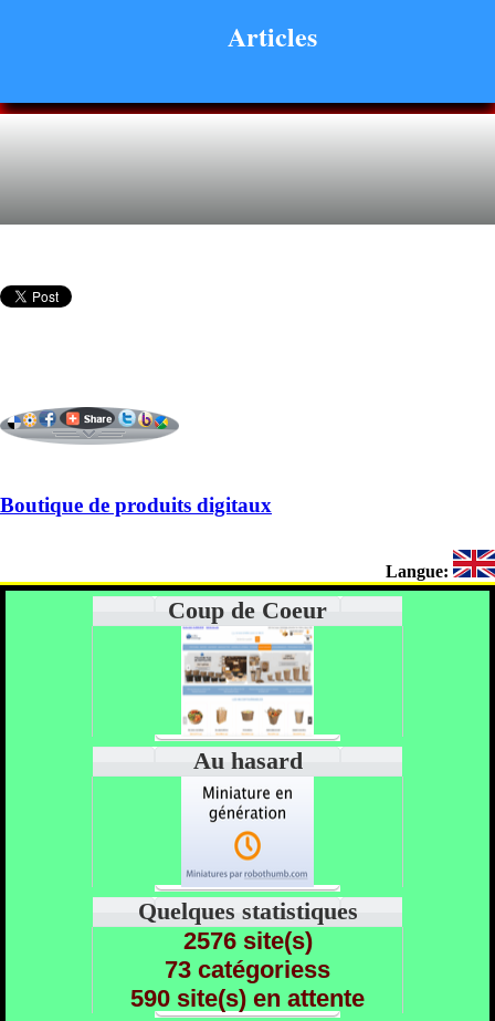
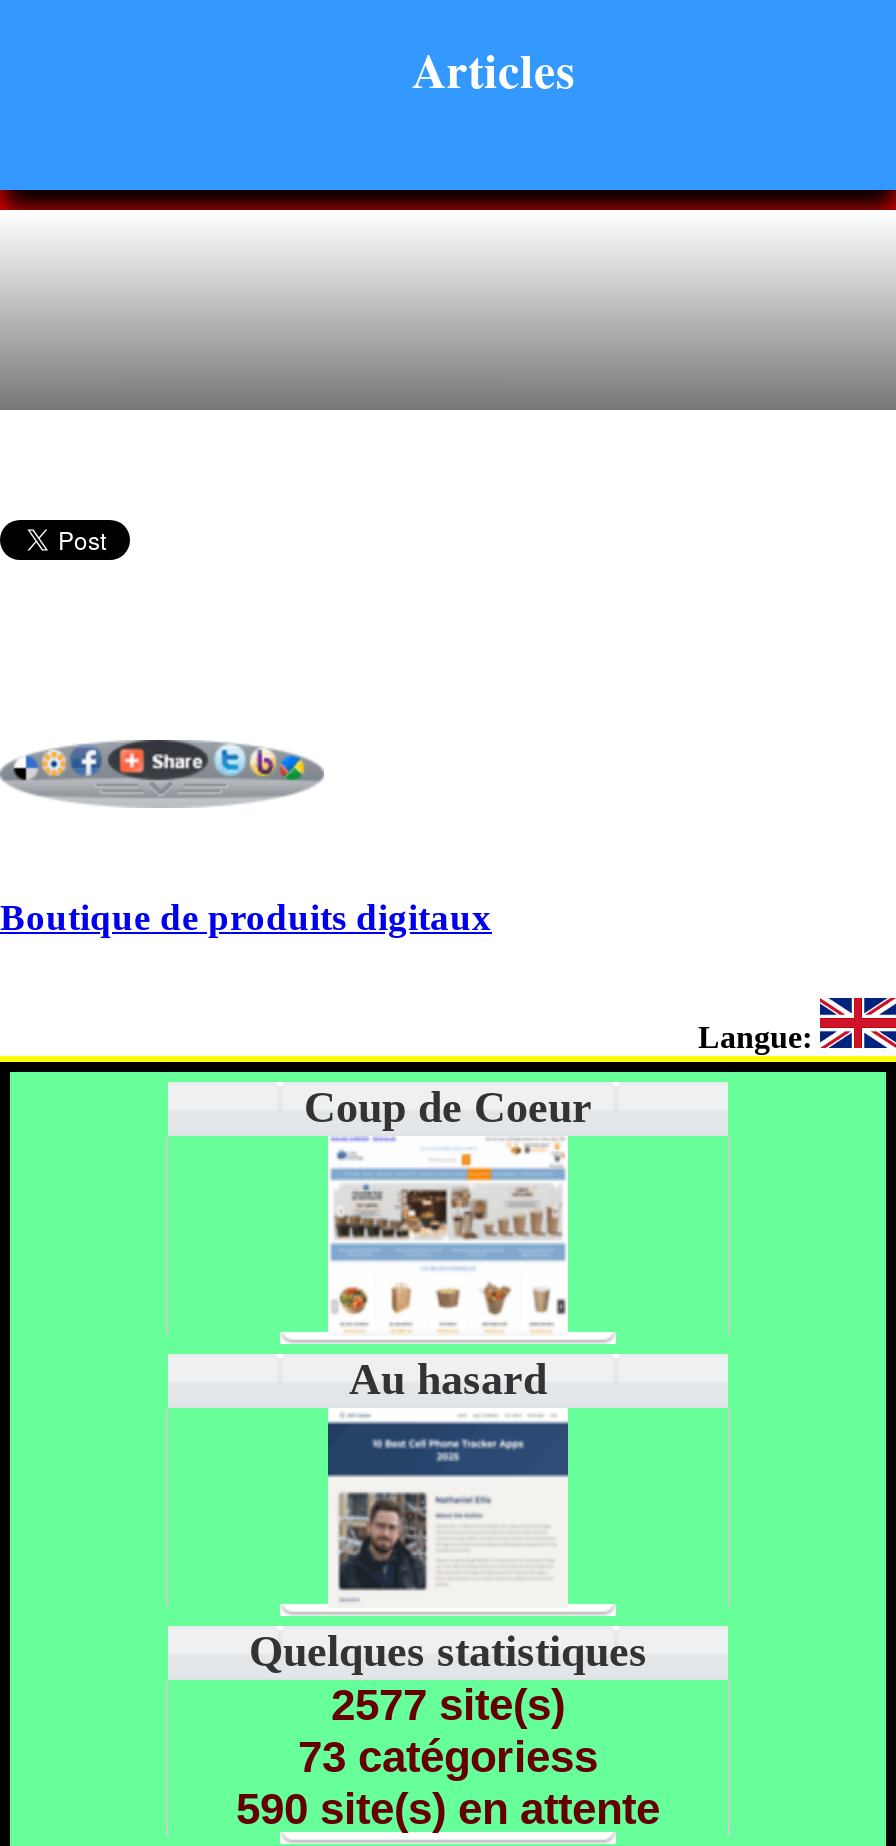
- [image]
+ [image]

- 2576 site(s)
+ 2577 site(s)
